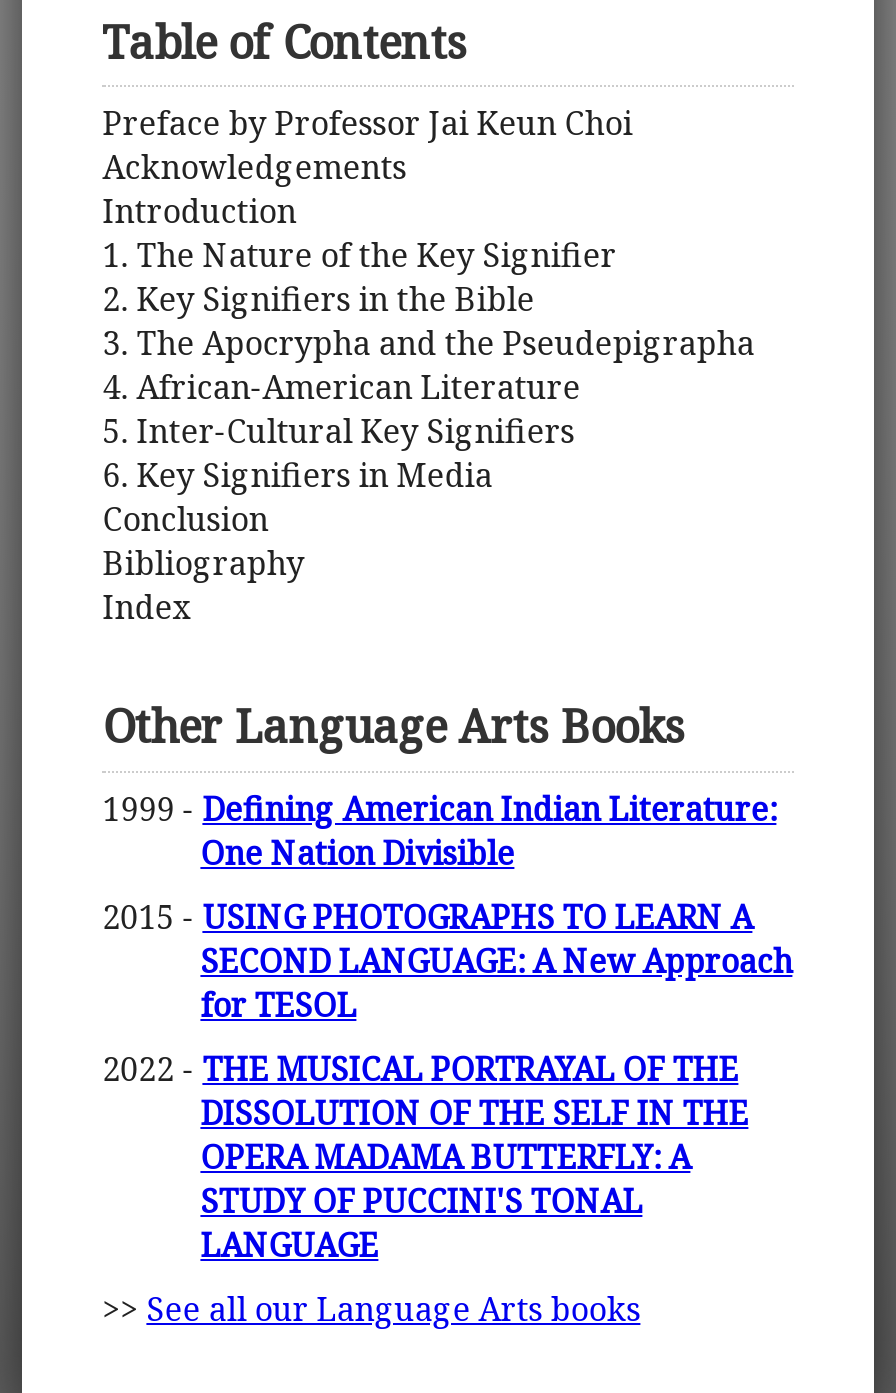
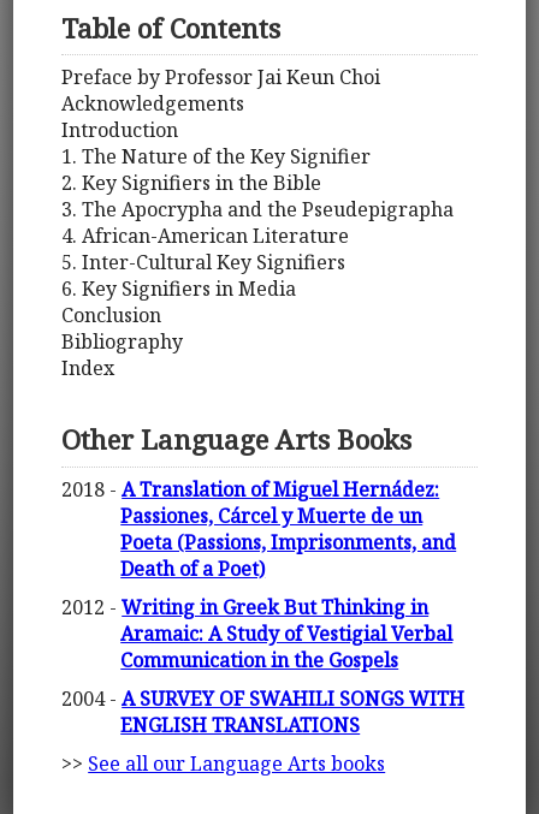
- 1999 - Defining American Indian Literature:
- One Nation Divisible
+ 2018 - A Translation of Miguel Hernádez:
+ Passiones, Cárcel y Muerte de un
+ Poeta (Passions, Imprisonments, and
+ Death of a Poet)

- 2015 - USING PHOTOGRAPHS TO LEARN A
- SECOND LANGUAGE: A New Approach
- for TESOL
+ 2012 - Writing in Greek But Thinking in
+ Aramaic: A Study of Vestigial Verbal
+ Communication in the Gospels

- 2022 - THE MUSICAL PORTRAYAL OF THE
- DISSOLUTION OF THE SELF IN THE
- OPERA MADAMA BUTTERFLY: A
- STUDY OF PUCCINI'S TONAL
- LANGUAGE
+ 2004 - A SURVEY OF SWAHILI SONGS WITH
+ ENGLISH TRANSLATIONS
